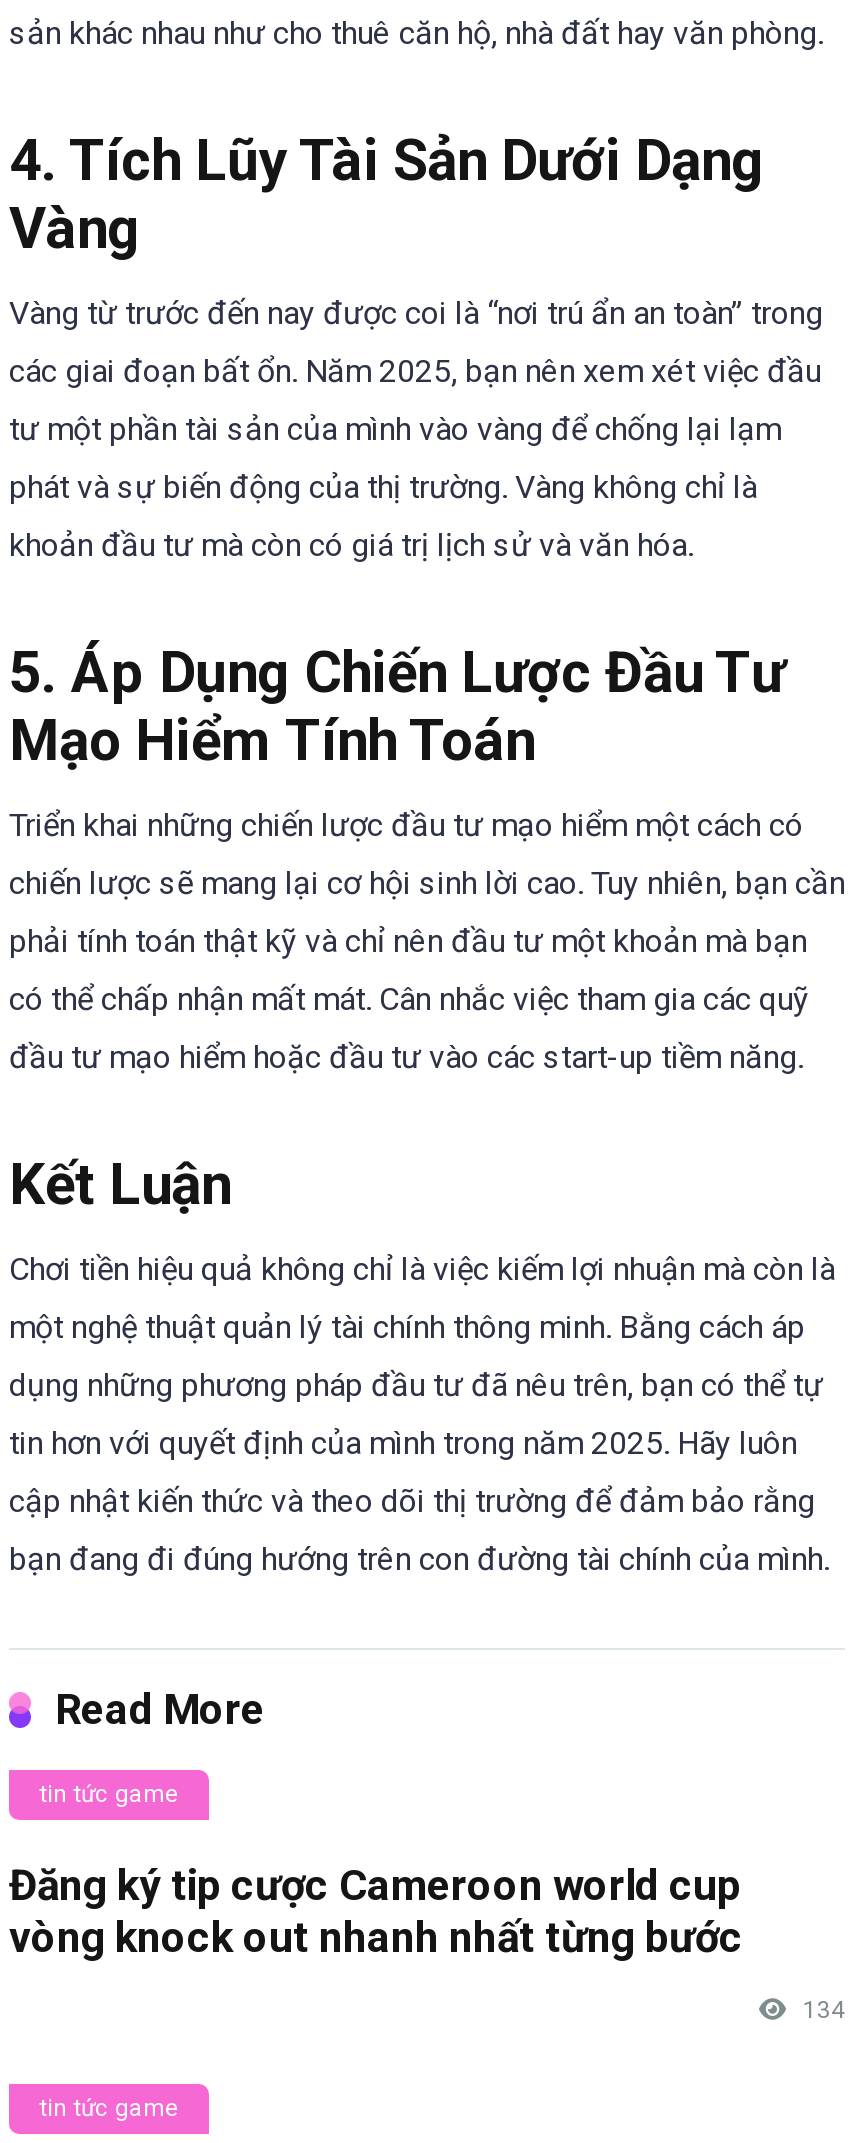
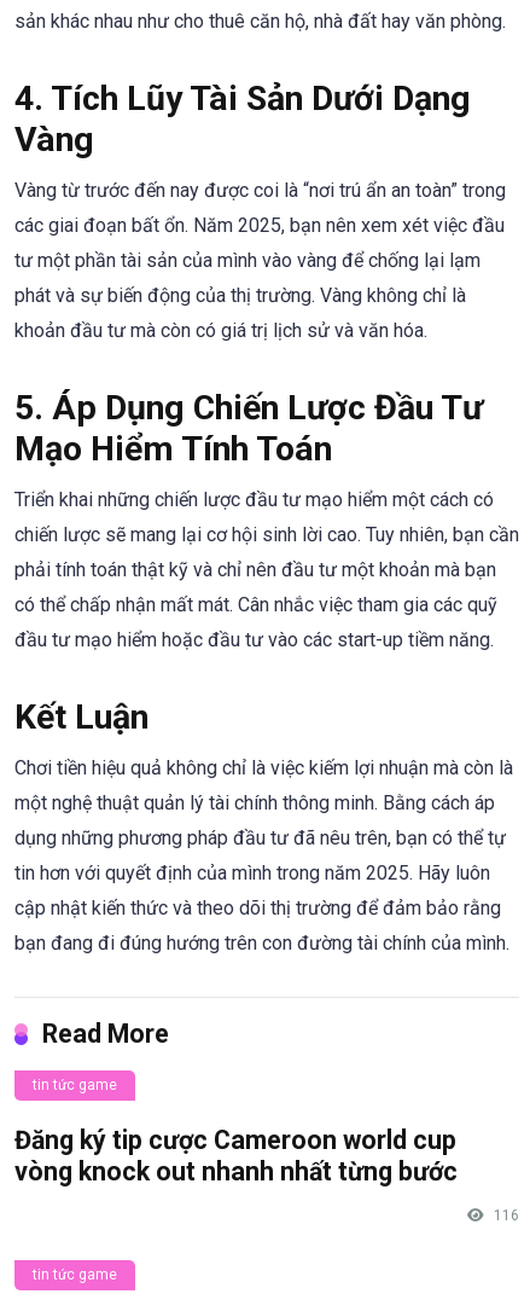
- 134
+ 116
